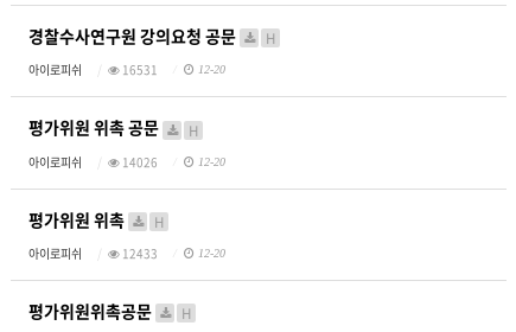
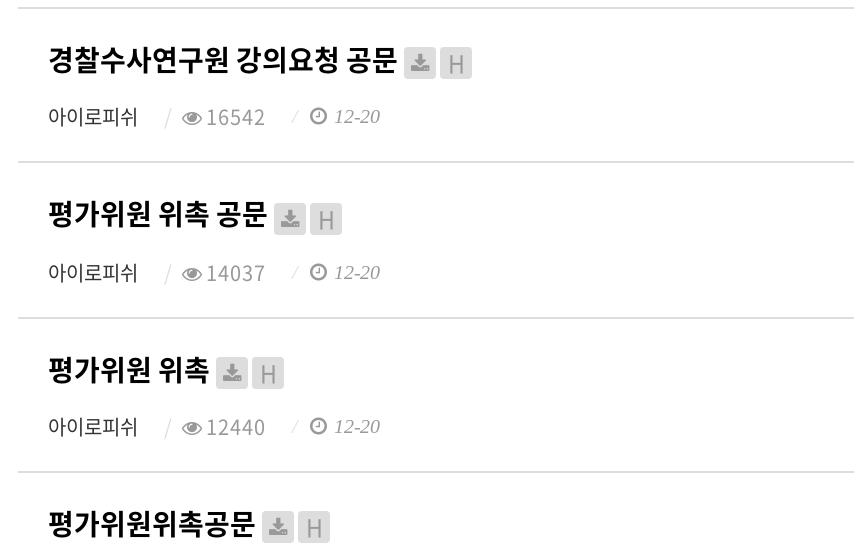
- 16531
+ 16542

- 14026
+ 14037

- 12433
+ 12440
